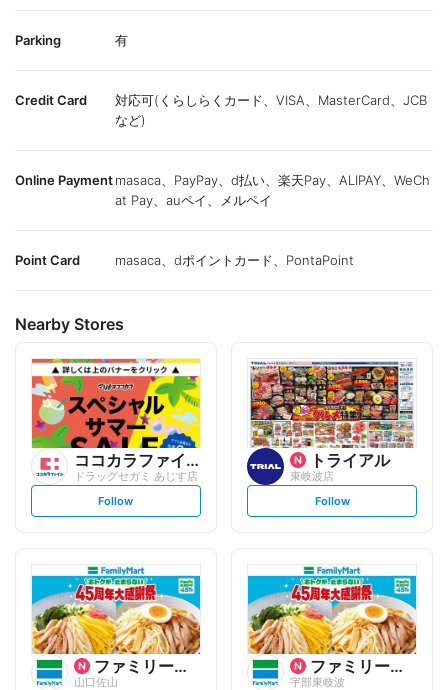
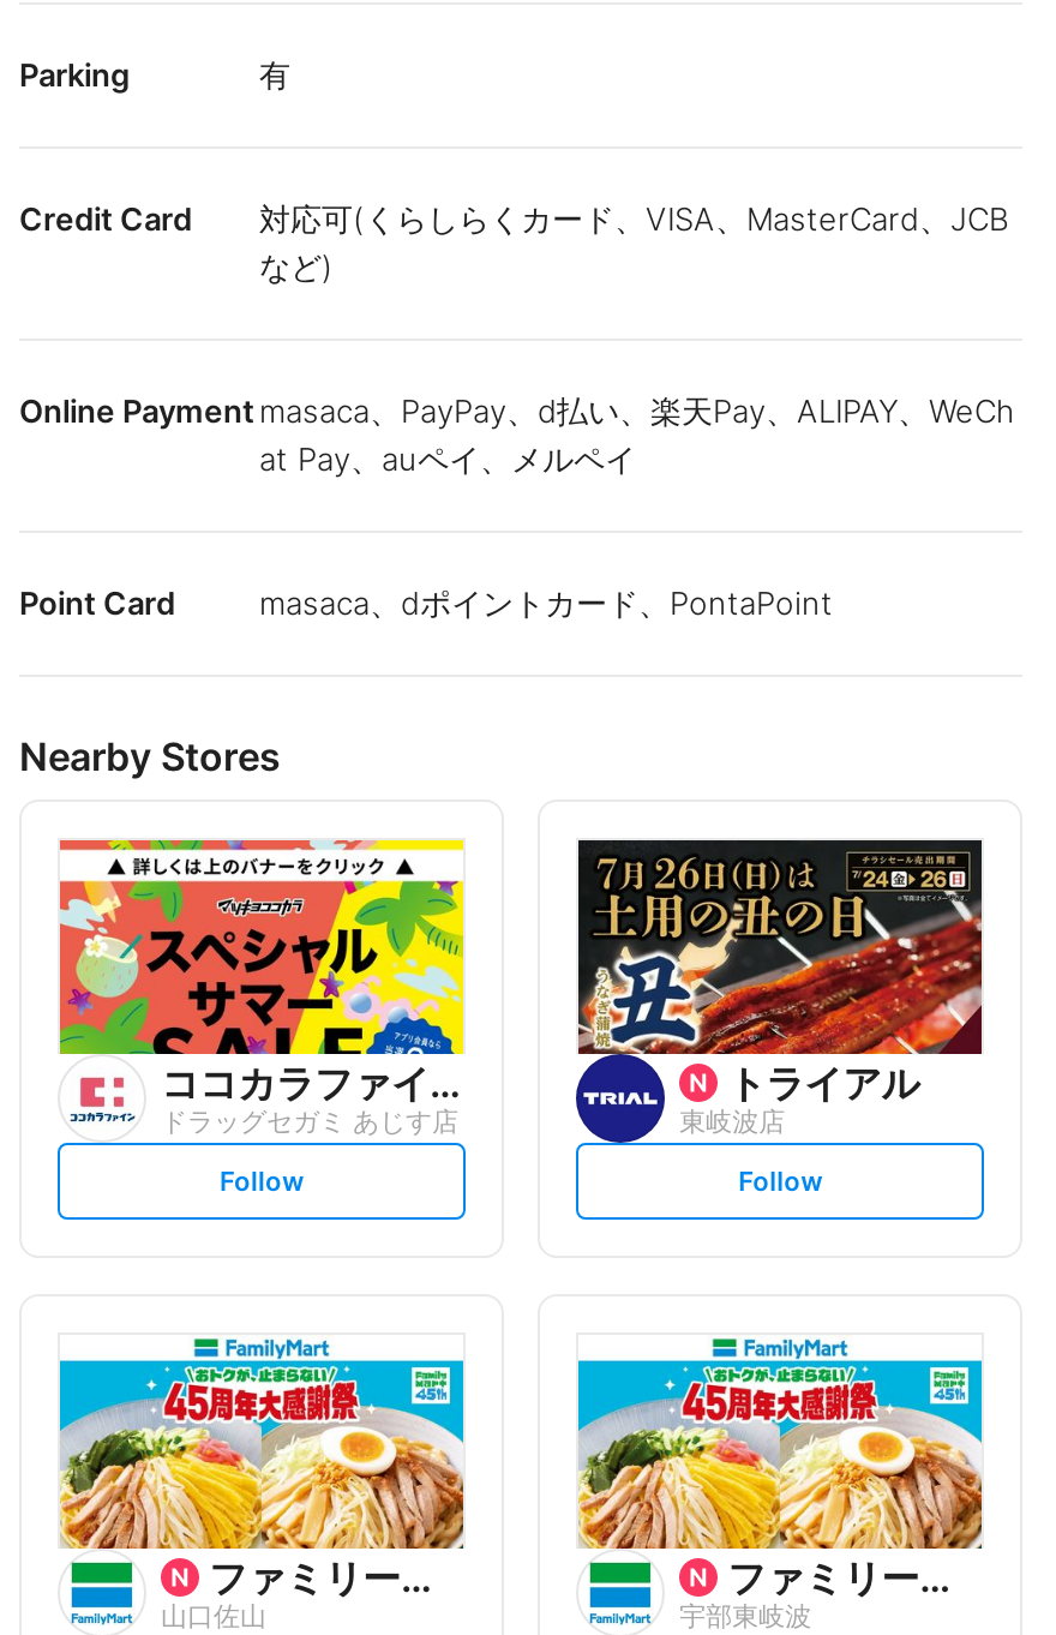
- [image]
+ [image]
